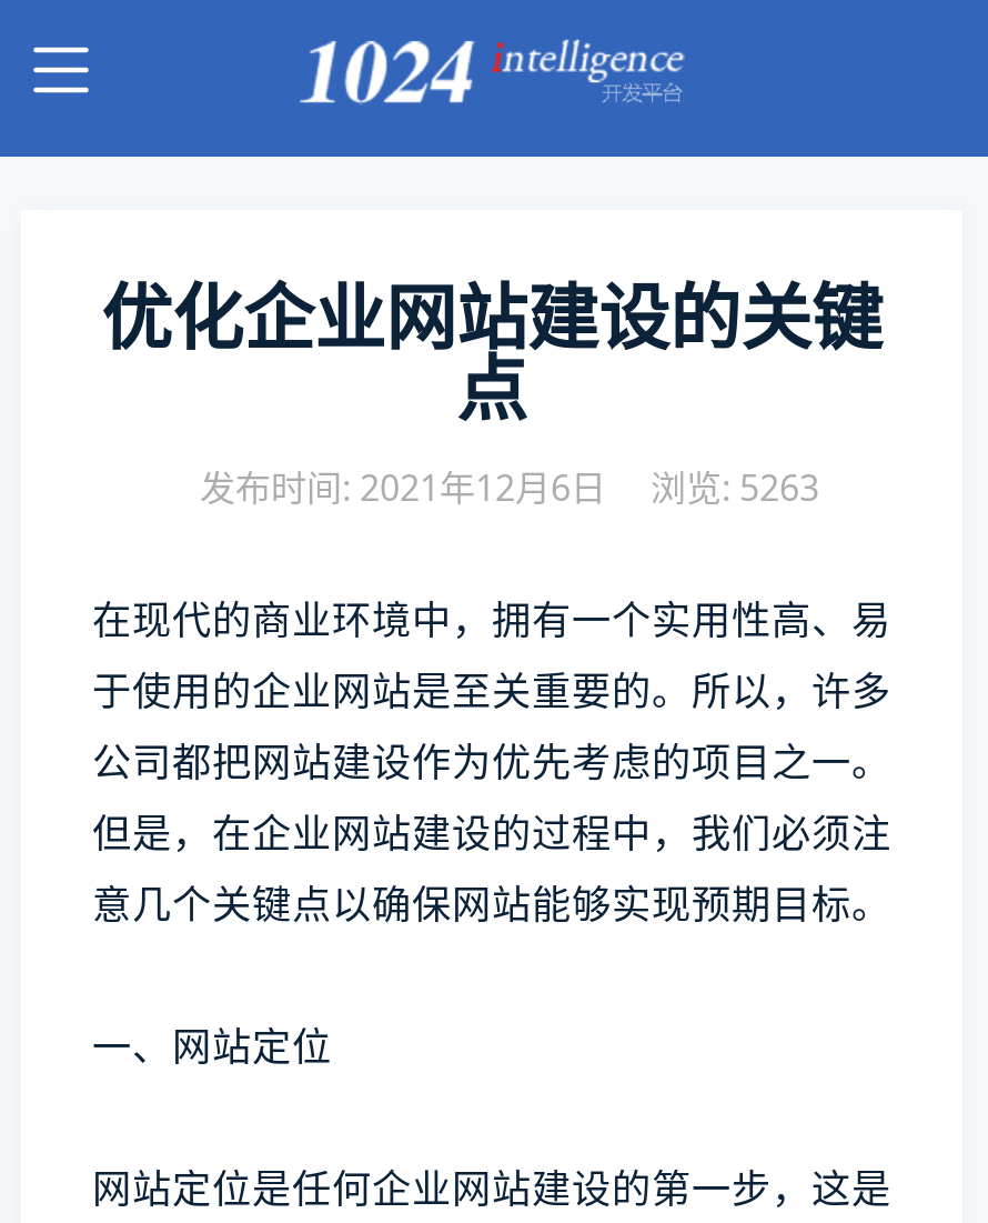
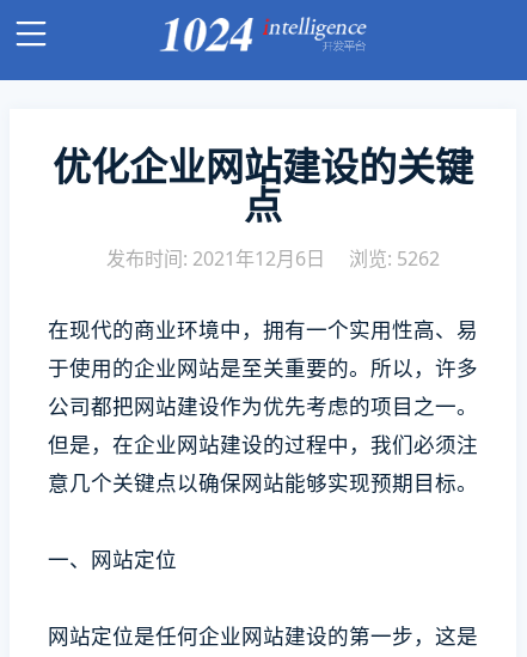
- 发布时间: 2021年12月6日 浏览: 5263
+ 发布时间: 2021年12月6日 浏览: 5262
